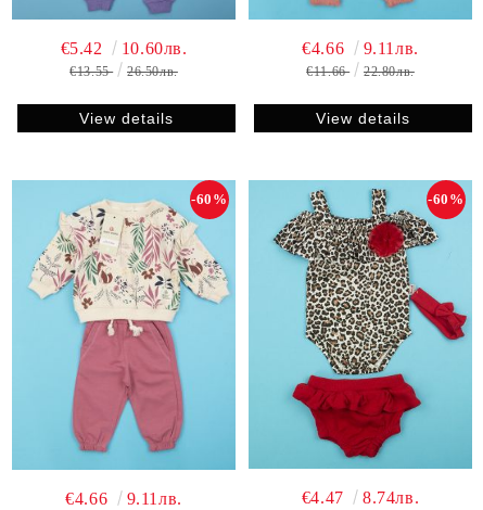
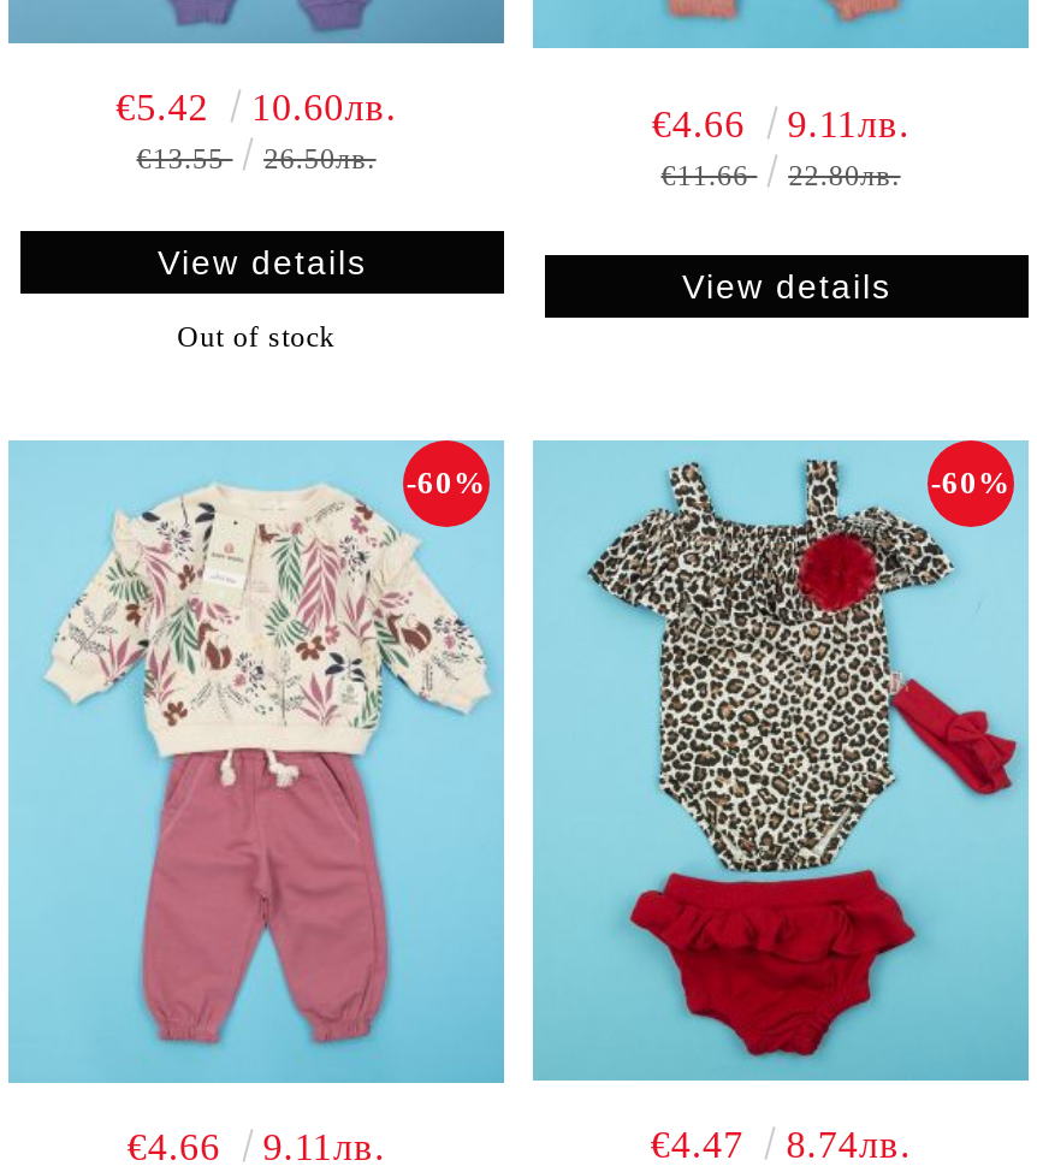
+ Out of stock
